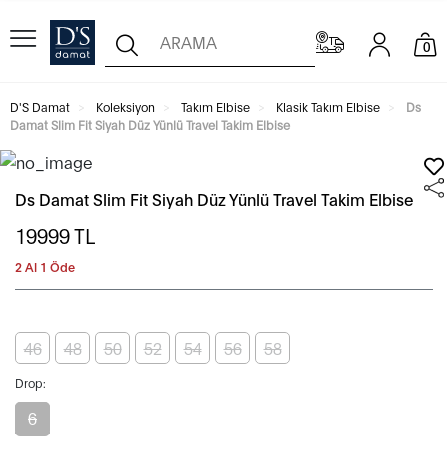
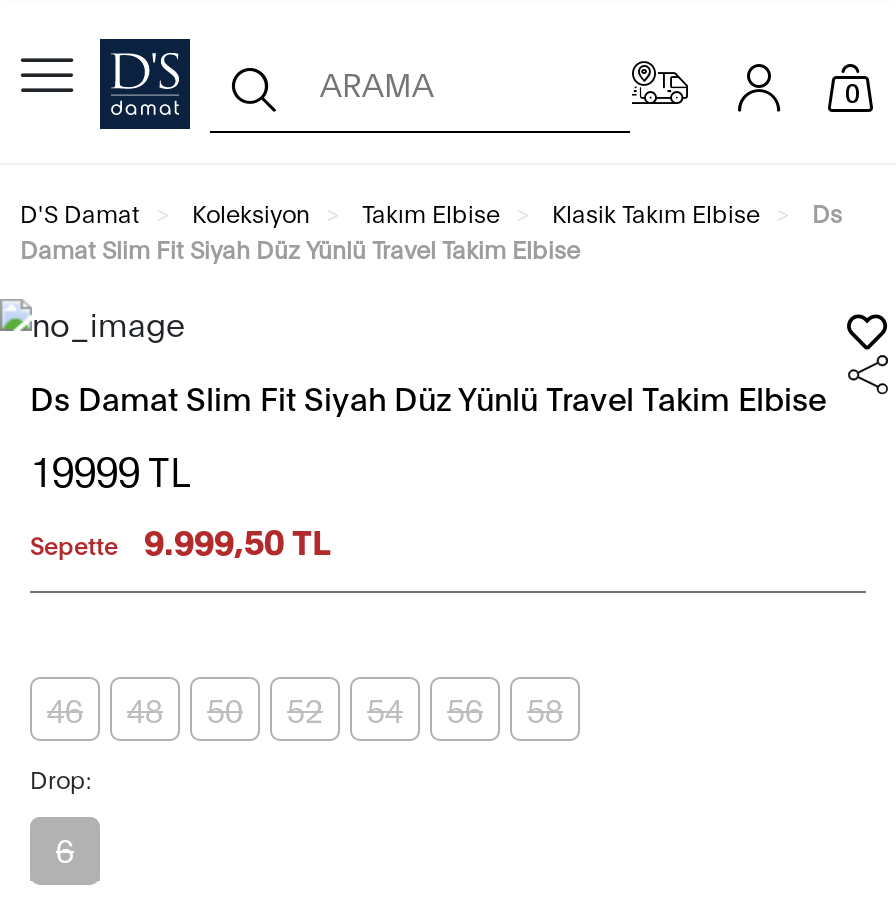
- 2 Al 1 Öde
+ Sepette
+ 9.999,50 TL
